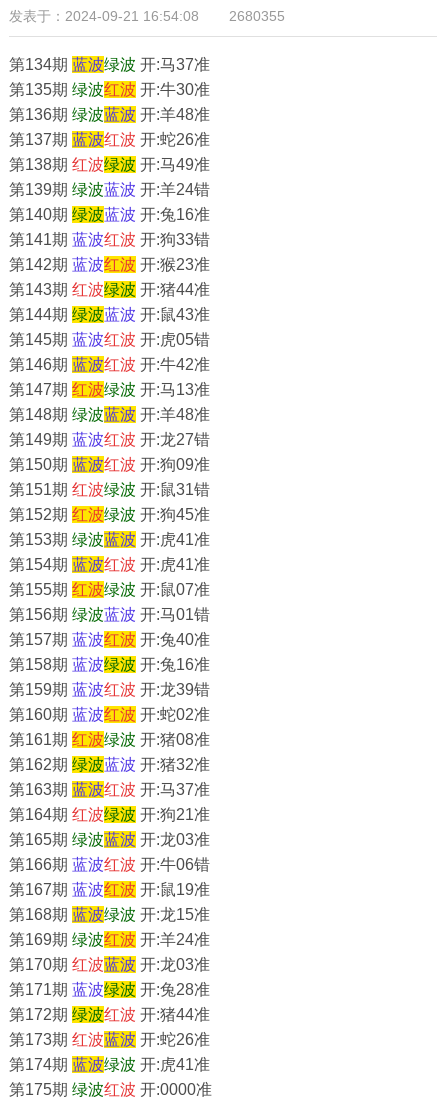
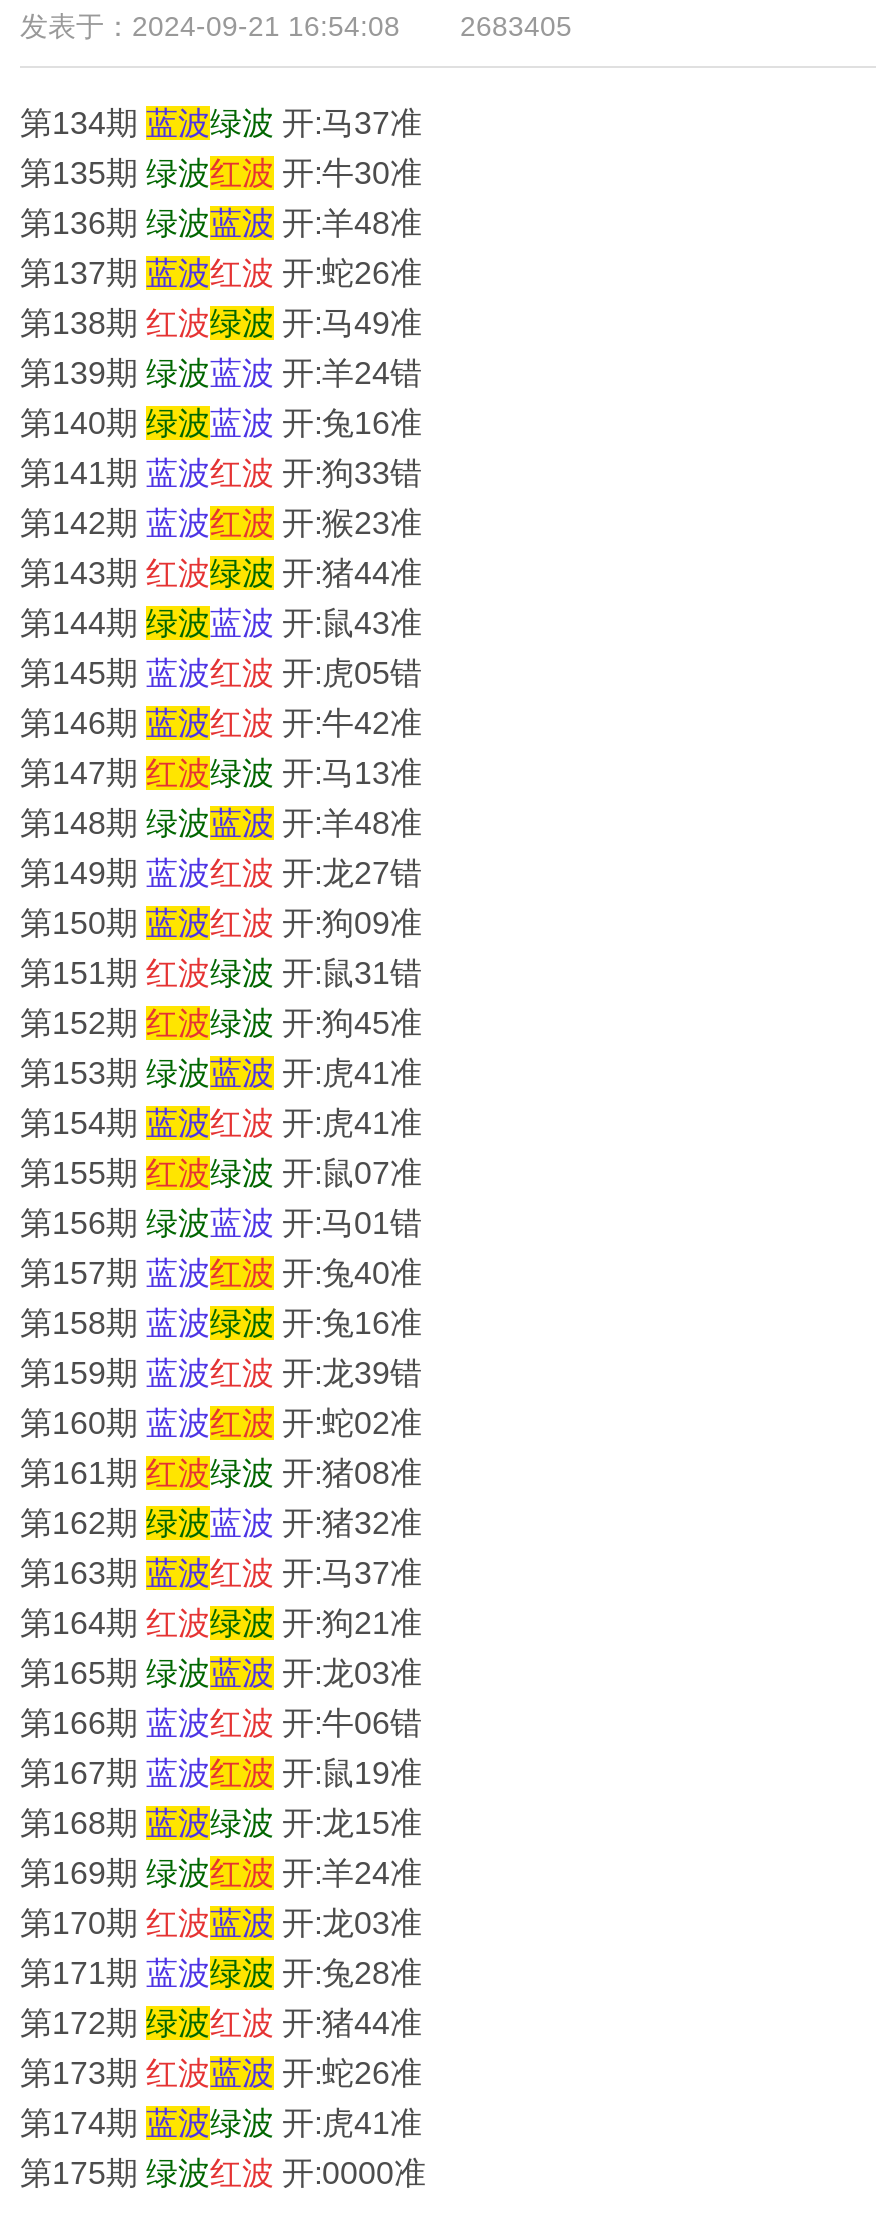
- 发表于：2024-09-21 16:54:08 2680355
+ 发表于：2024-09-21 16:54:08 2683405
